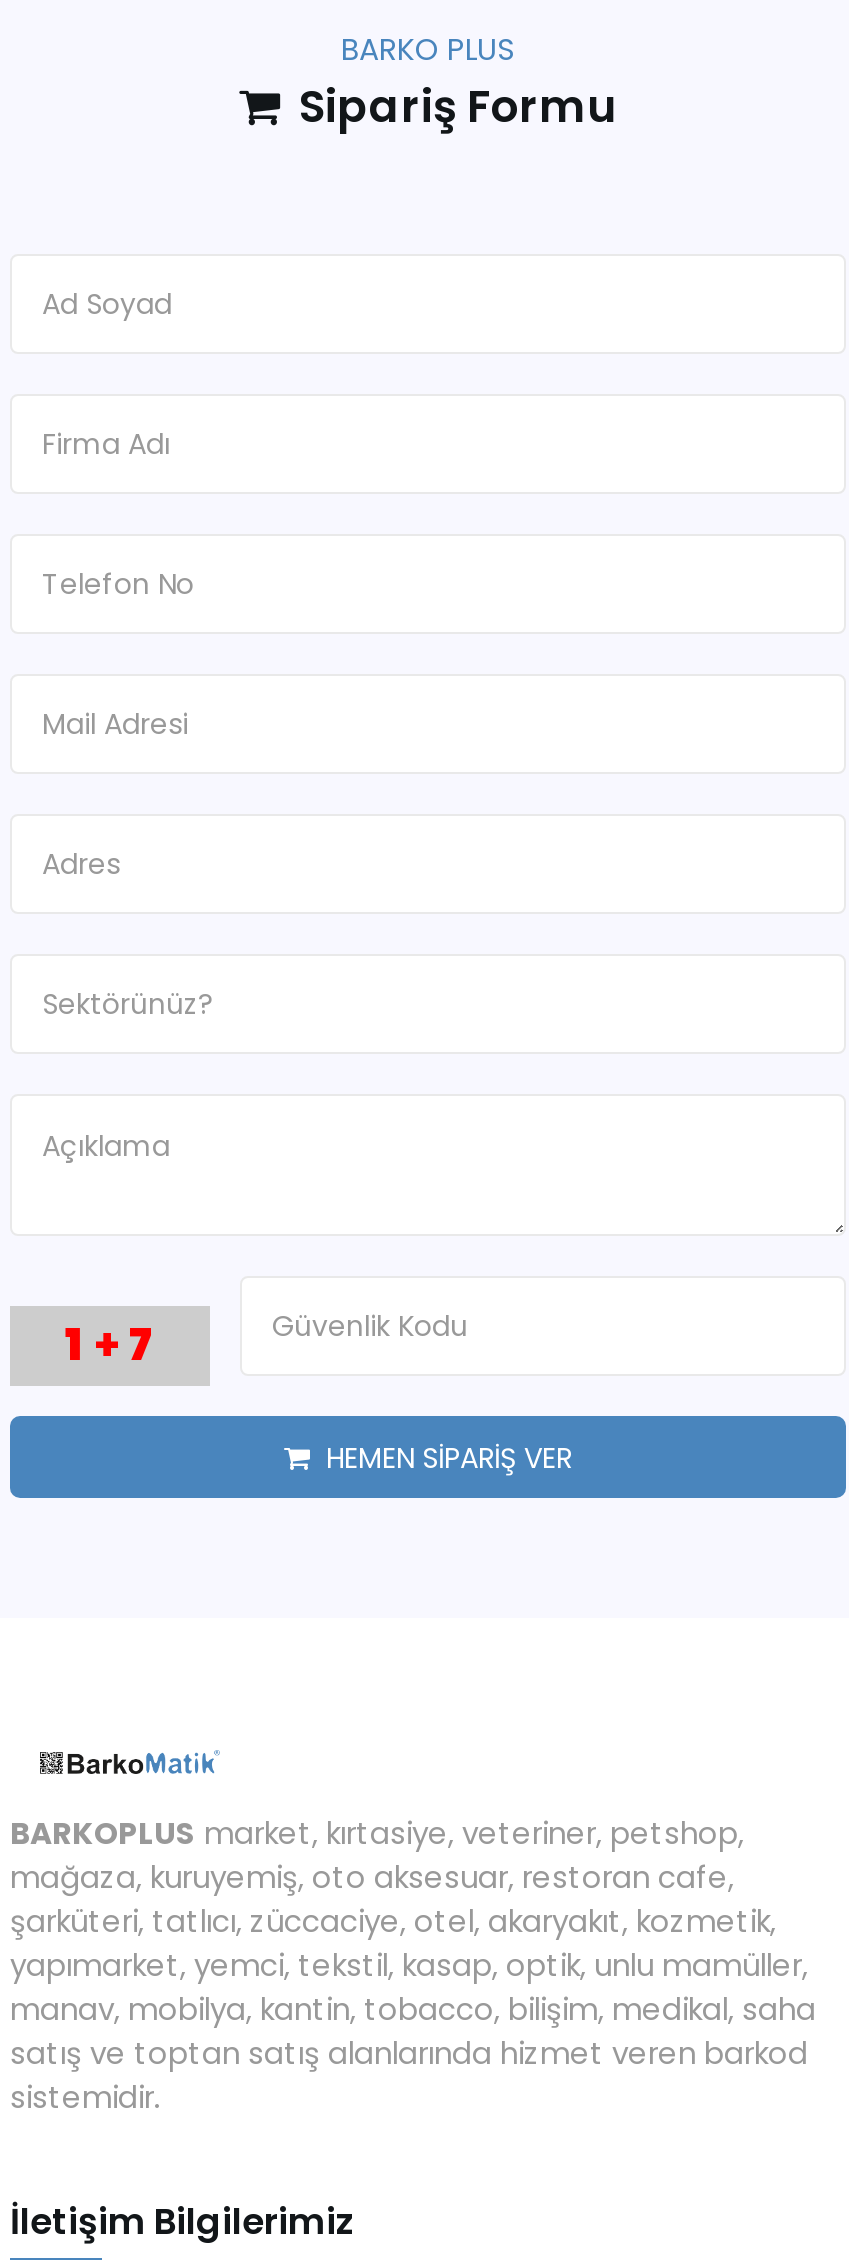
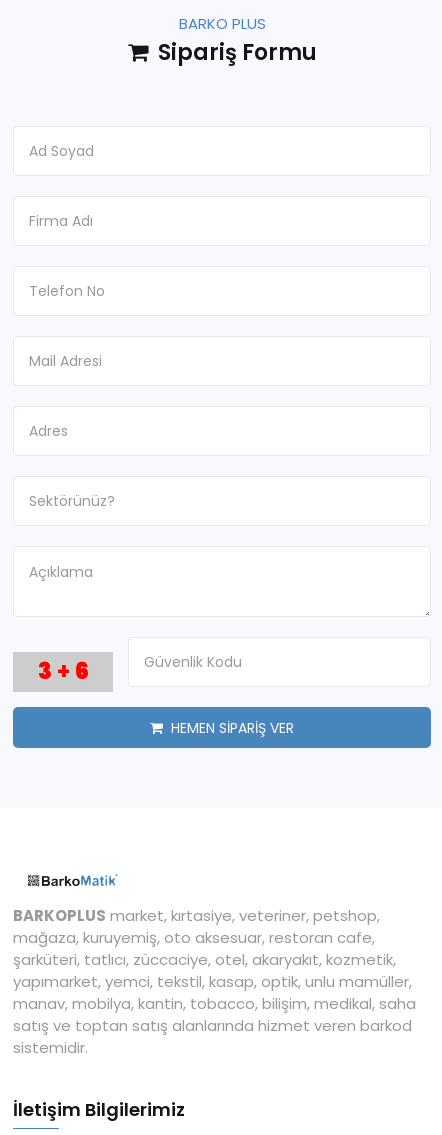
- 1 + 7
+ 3 + 6
